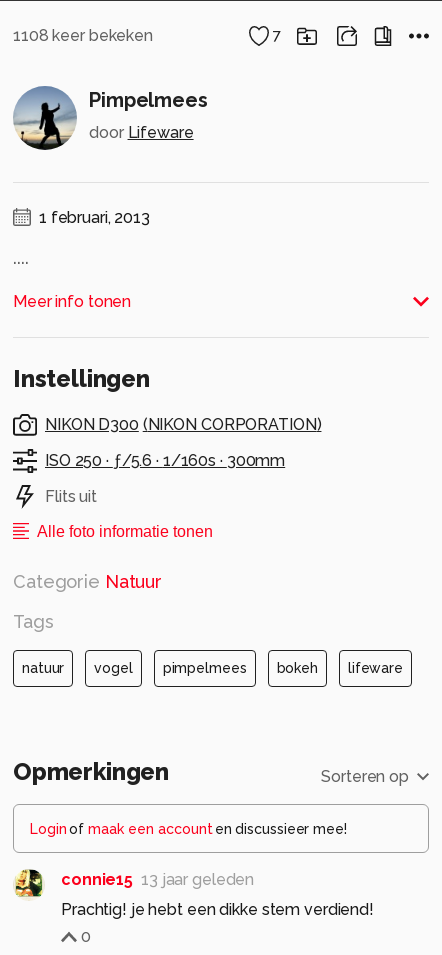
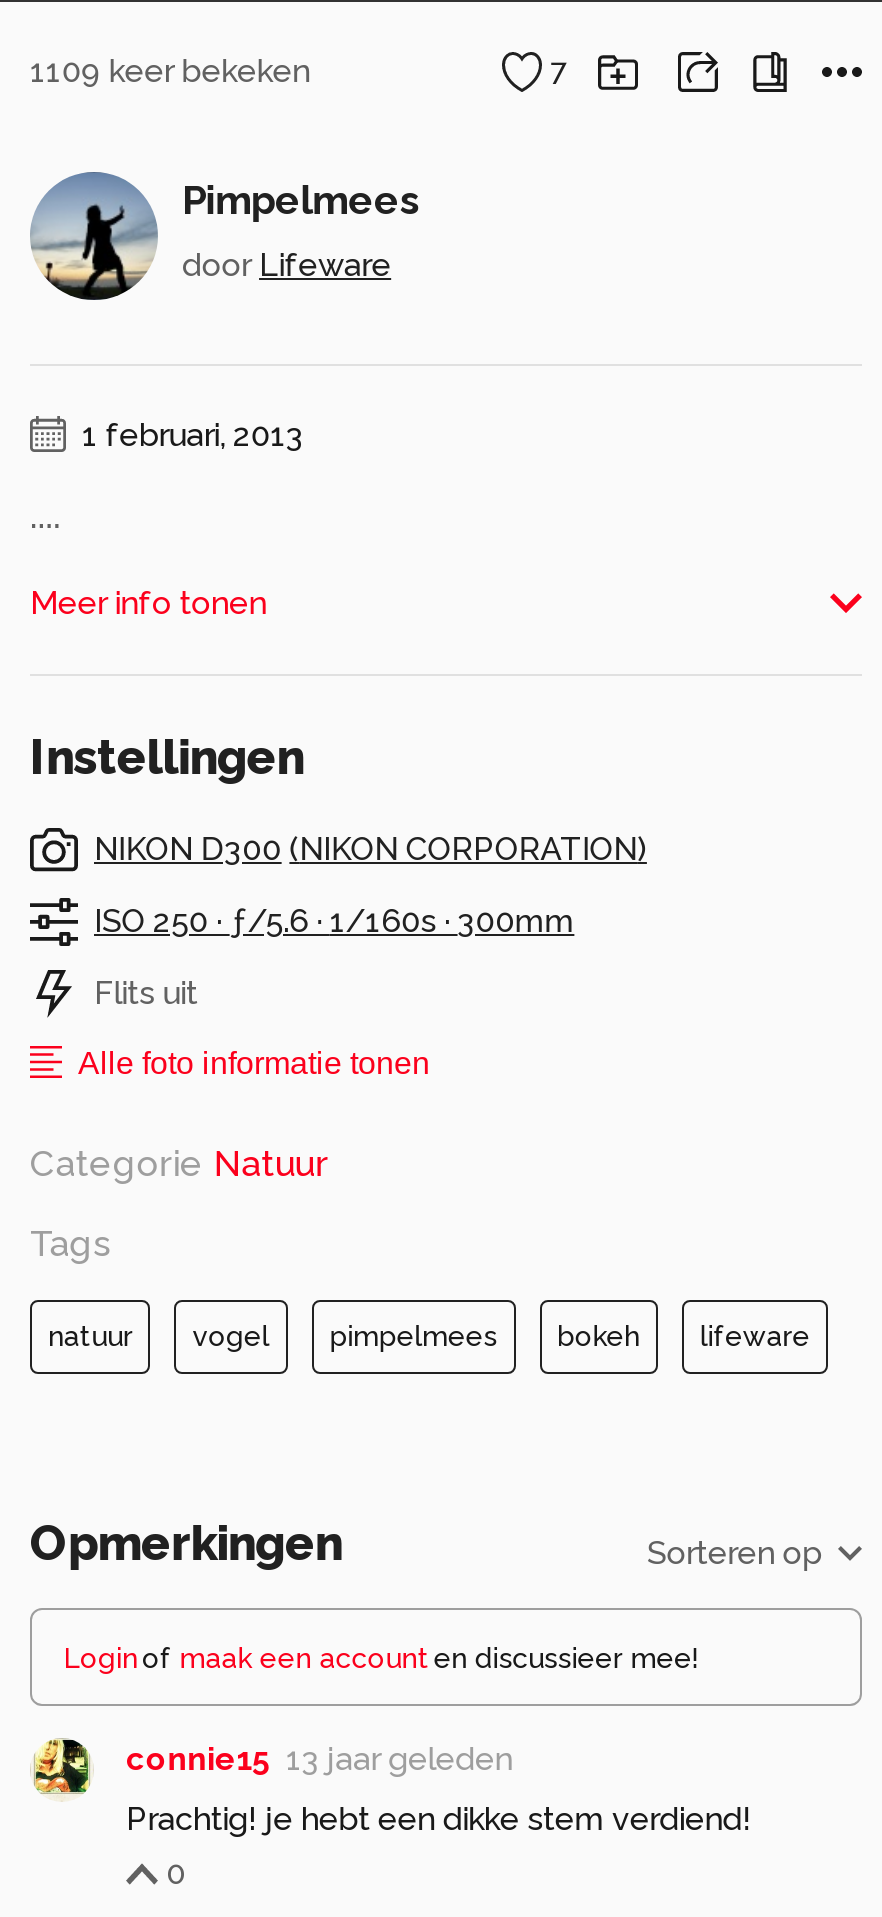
- 1108 keer bekeken
+ 1109 keer bekeken
